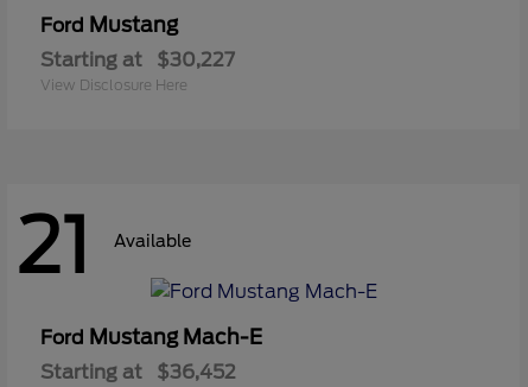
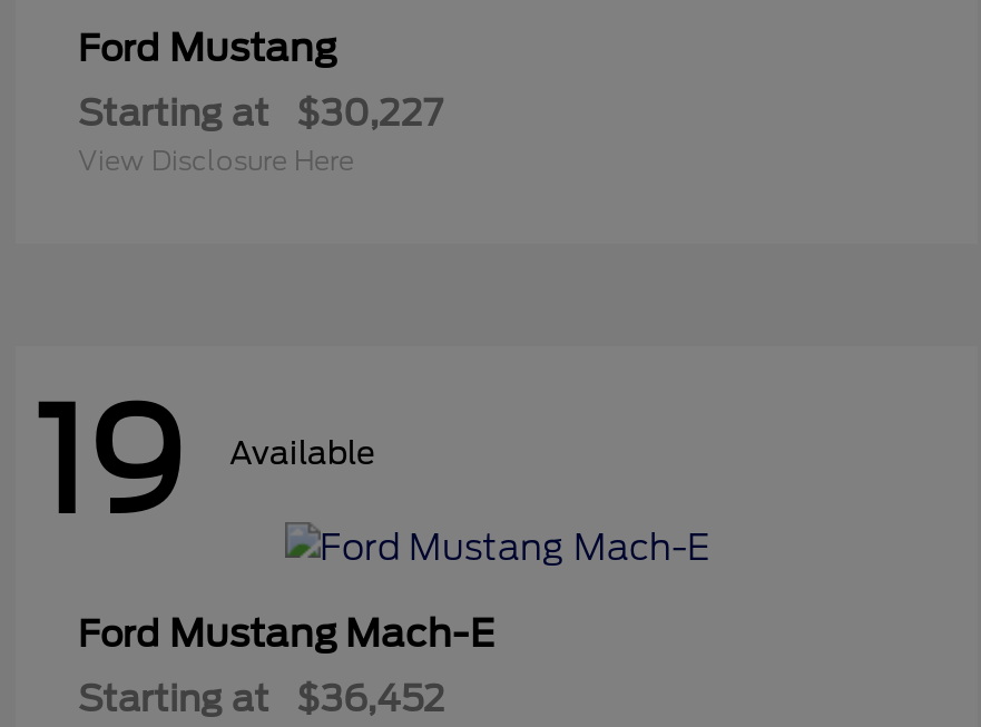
- 21 Available
+ 19 Available
